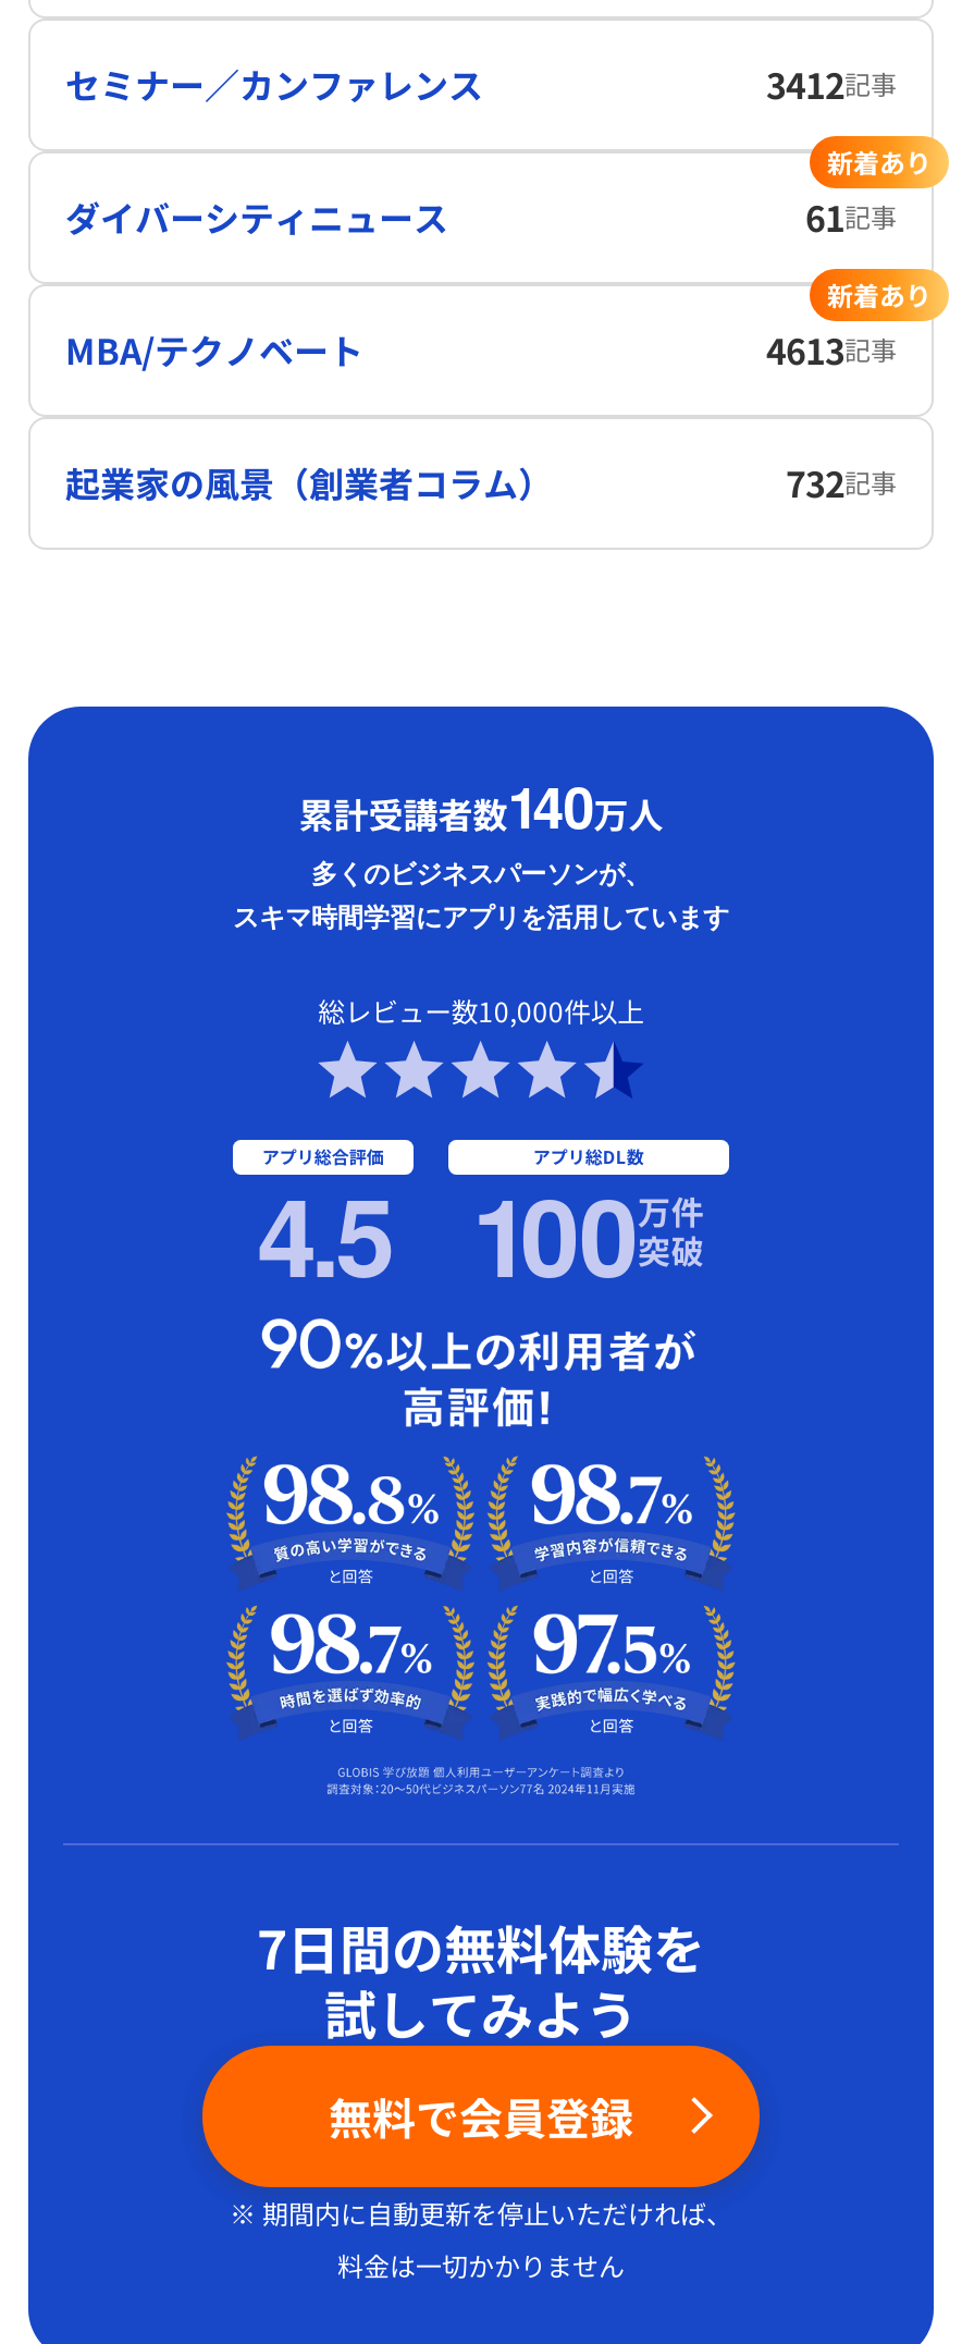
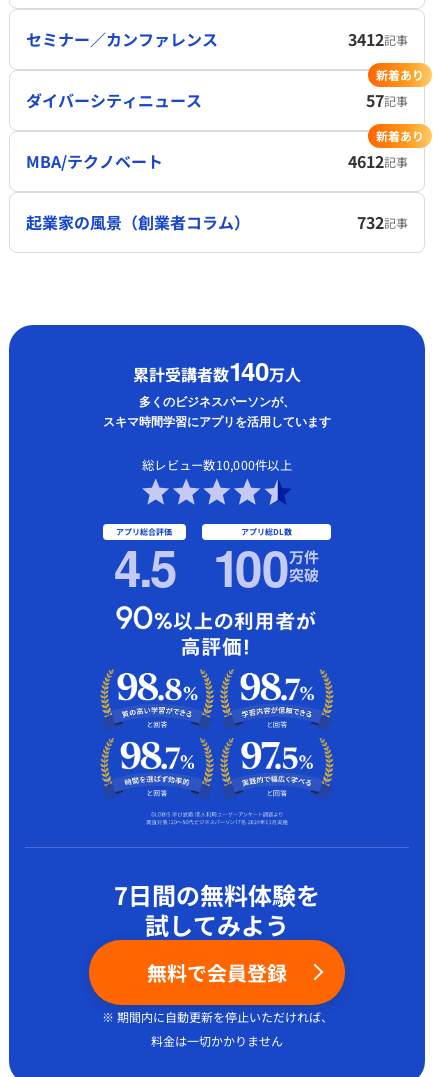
- 61記事
+ 57記事

- 4613記事
+ 4612記事
